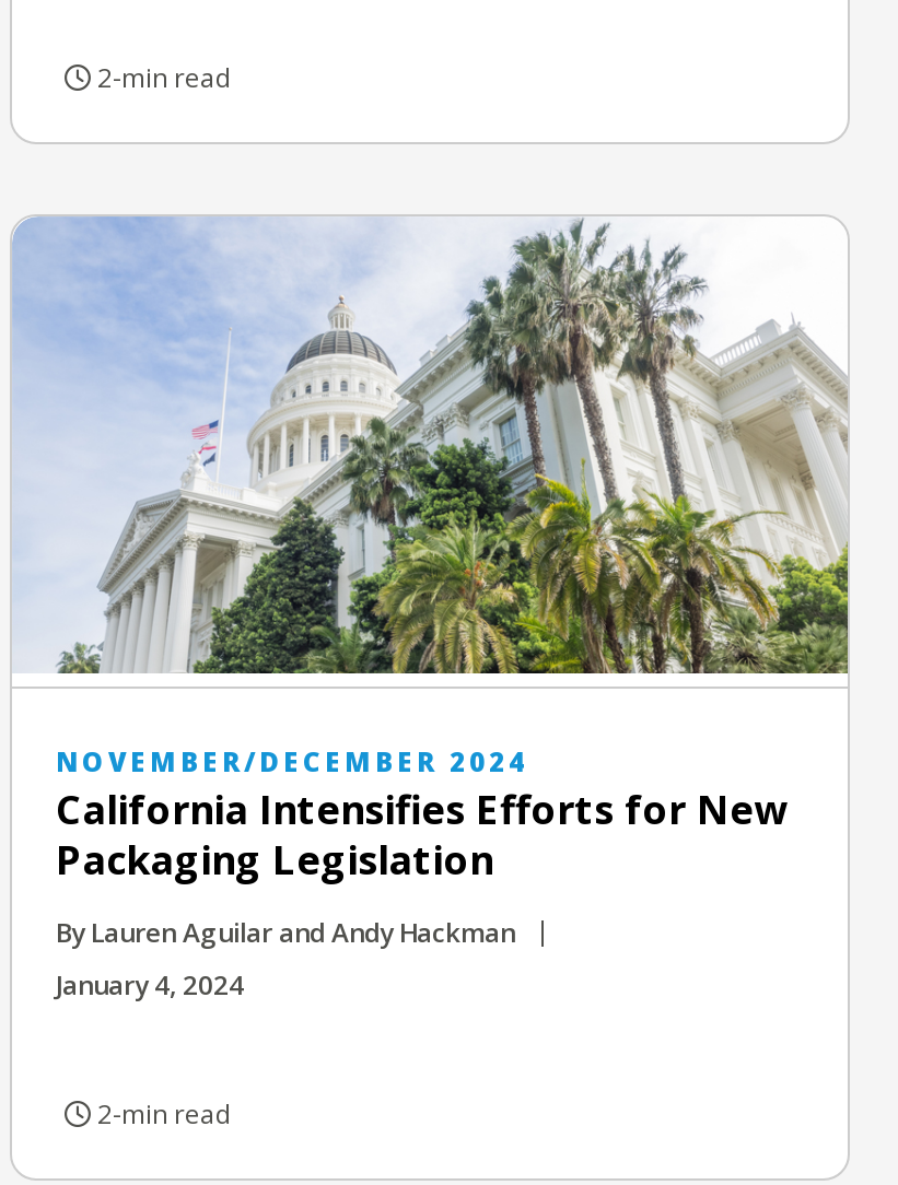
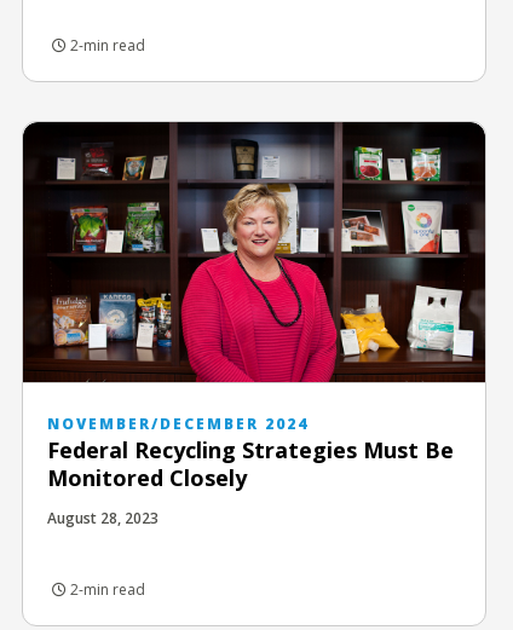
- [image]
+ [image]

- California Intensifies Efforts for New
- Packaging Legislation
+ Federal Recycling Strategies Must Be
+ Monitored Closely

- By Lauren Aguilar and Andy Hackman
- January 4, 2024
+ August 28, 2023
